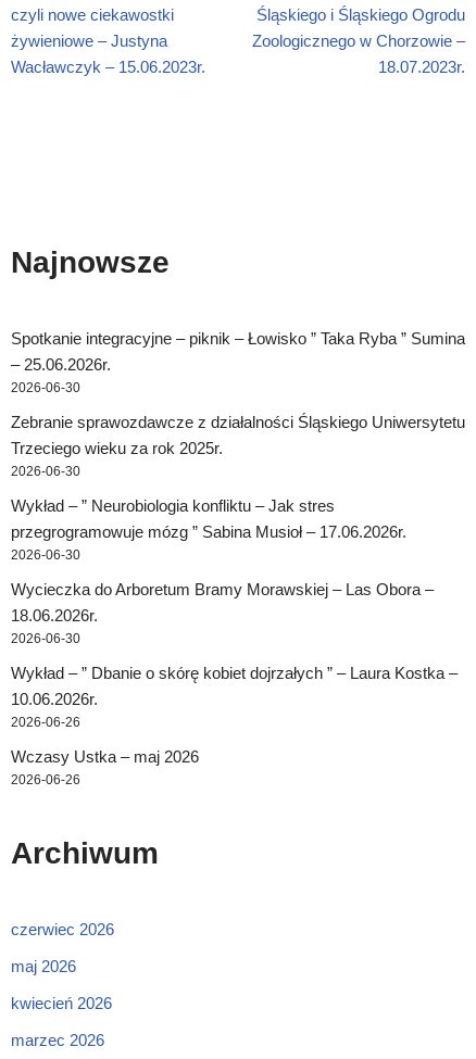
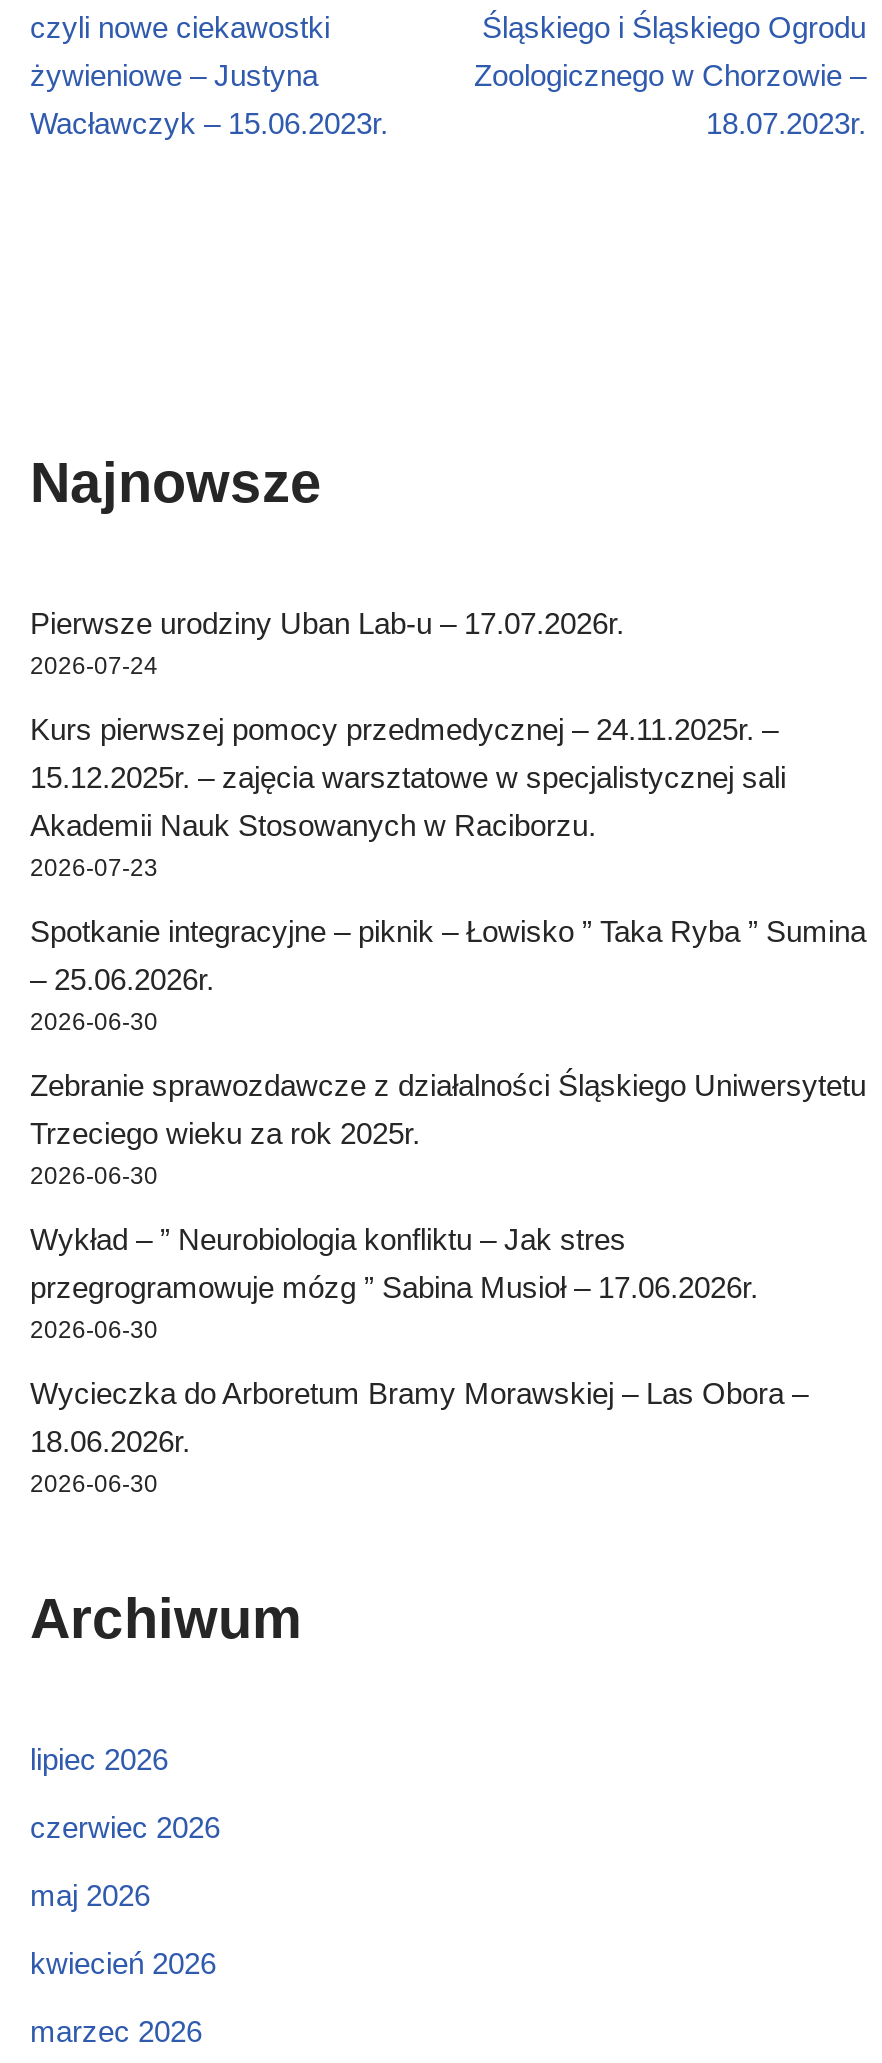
+ Pierwsze urodziny Uban Lab-u – 17.07.2026r.
+ 2026-07-24
+ Kurs pierwszej pomocy przedmedycznej – 24.11.2025r. –
+ 15.12.2025r. – zajęcia warsztatowe w specjalistycznej sali
+ Akademii Nauk Stosowanych w Raciborzu.
+ 2026-07-23

moved down: Spotkanie integracyjne – piknik – Łowisko ” Taka Ryba ” Sumina | – 25.06.2026r. | 2026-06-30 | ... | 18.06.2026r. | 2026-06-30

- Wykład – ” Dbanie o skórę kobiet dojrzałych ” – Laura Kostka –
- 10.06.2026r.
- 2026-06-26
- Wczasy Ustka – maj 2026
- 2026-06-26

+ lipiec 2026
